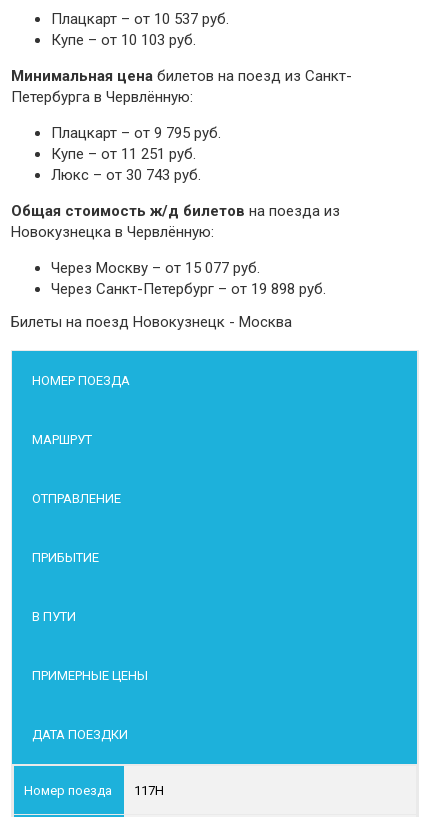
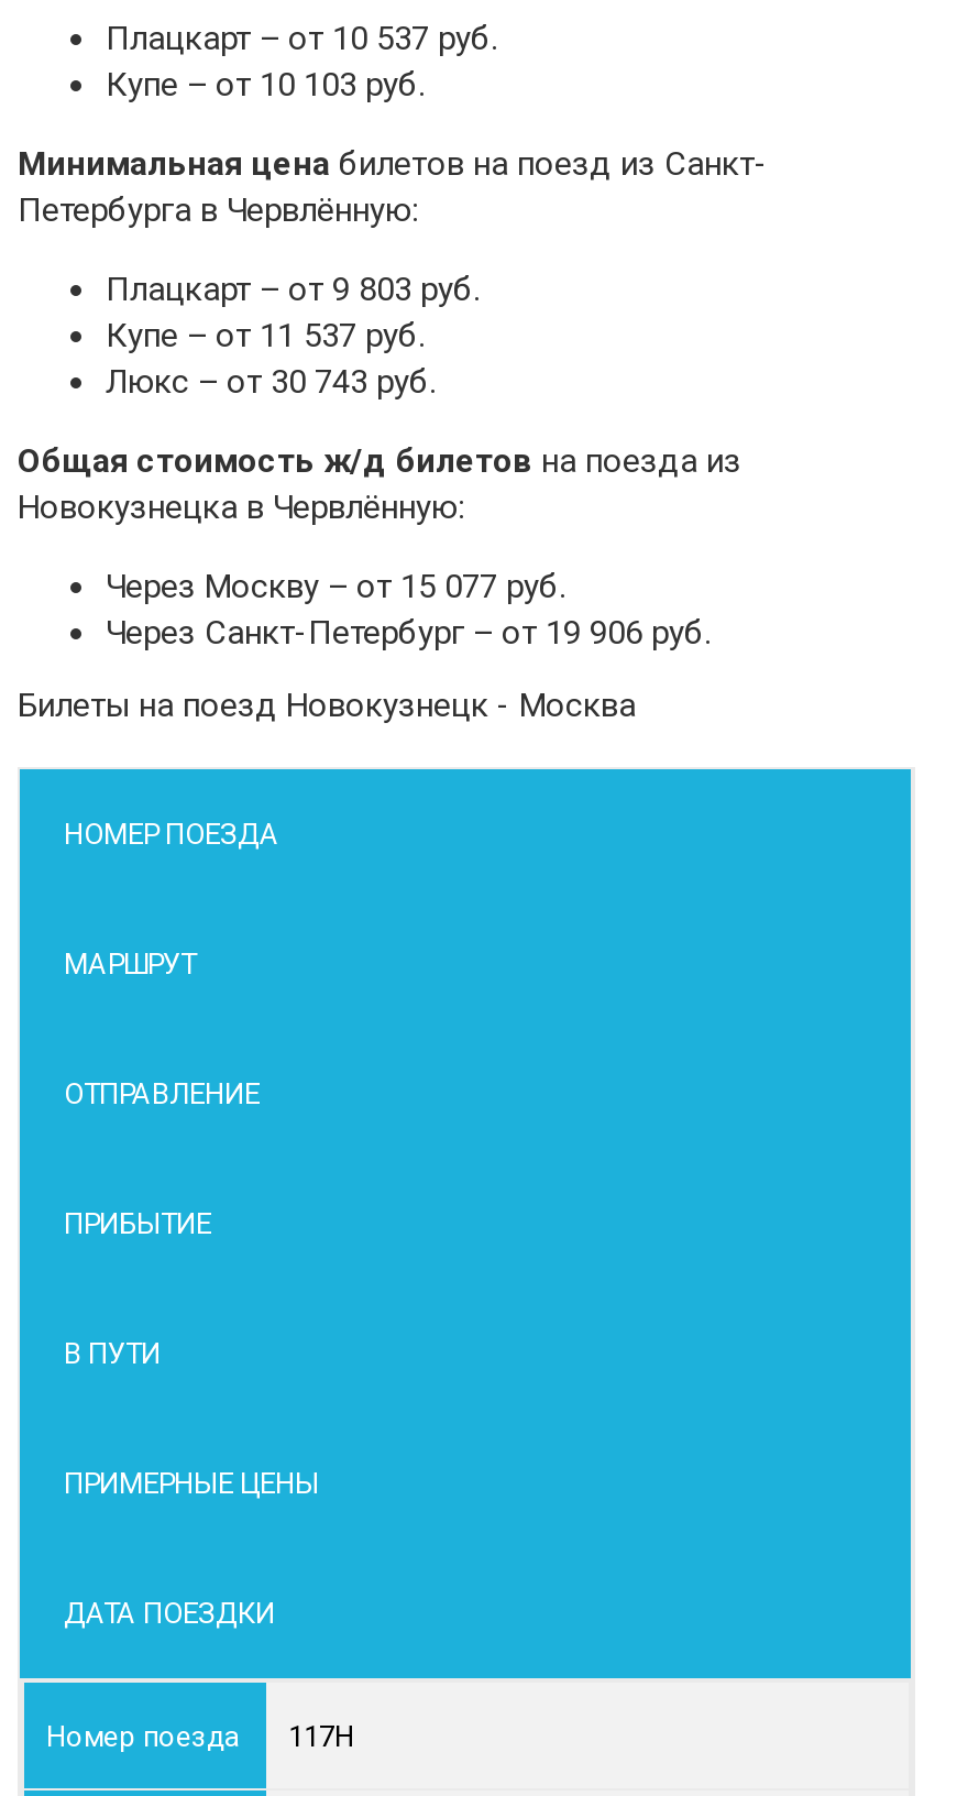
- Плацкарт – от 9 795 руб.
+ Плацкарт – от 9 803 руб.

- Купе – от 11 251 руб.
+ Купе – от 11 537 руб.

- Через Санкт-Петербург – от 19 898 руб.
+ Через Санкт-Петербург – от 19 906 руб.
